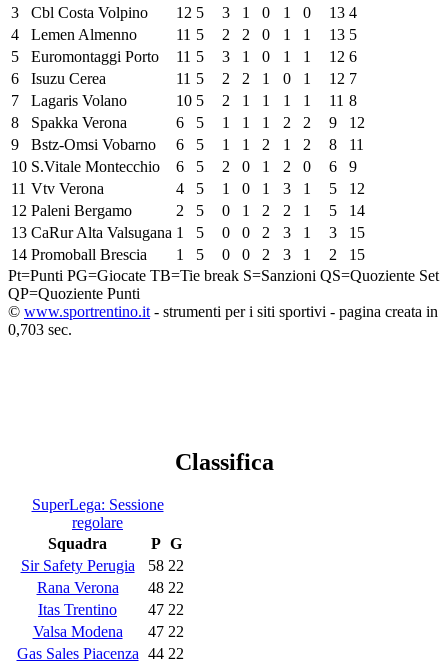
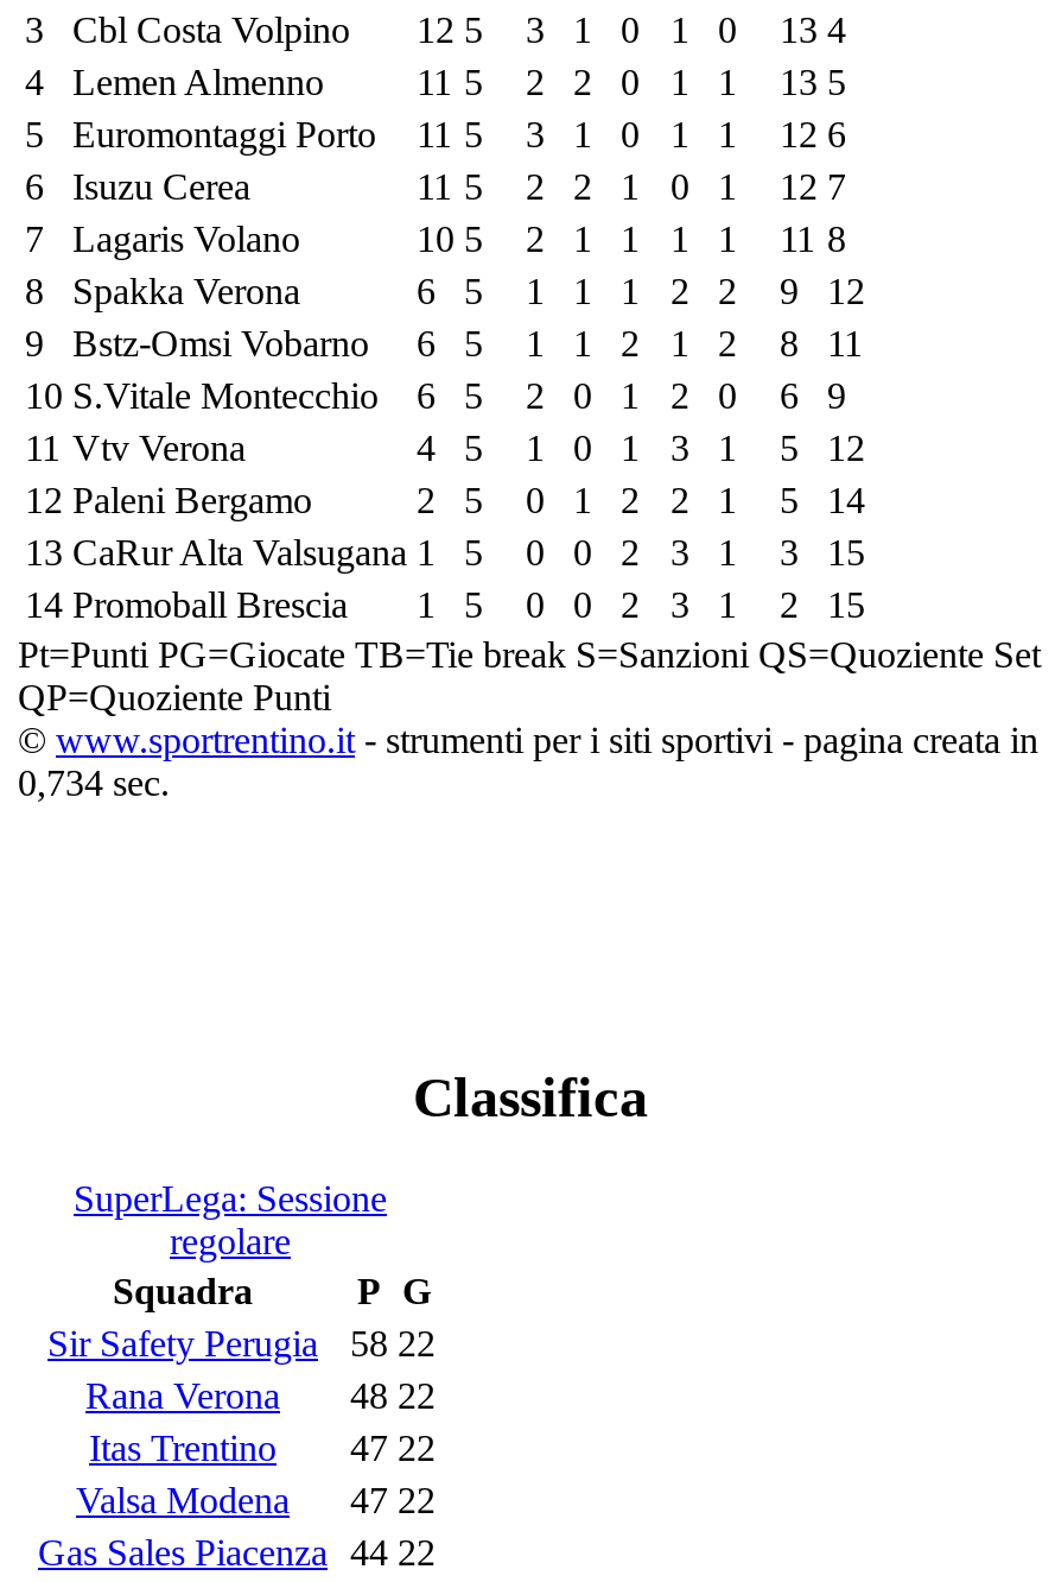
- 0,703 sec.
+ 0,734 sec.
